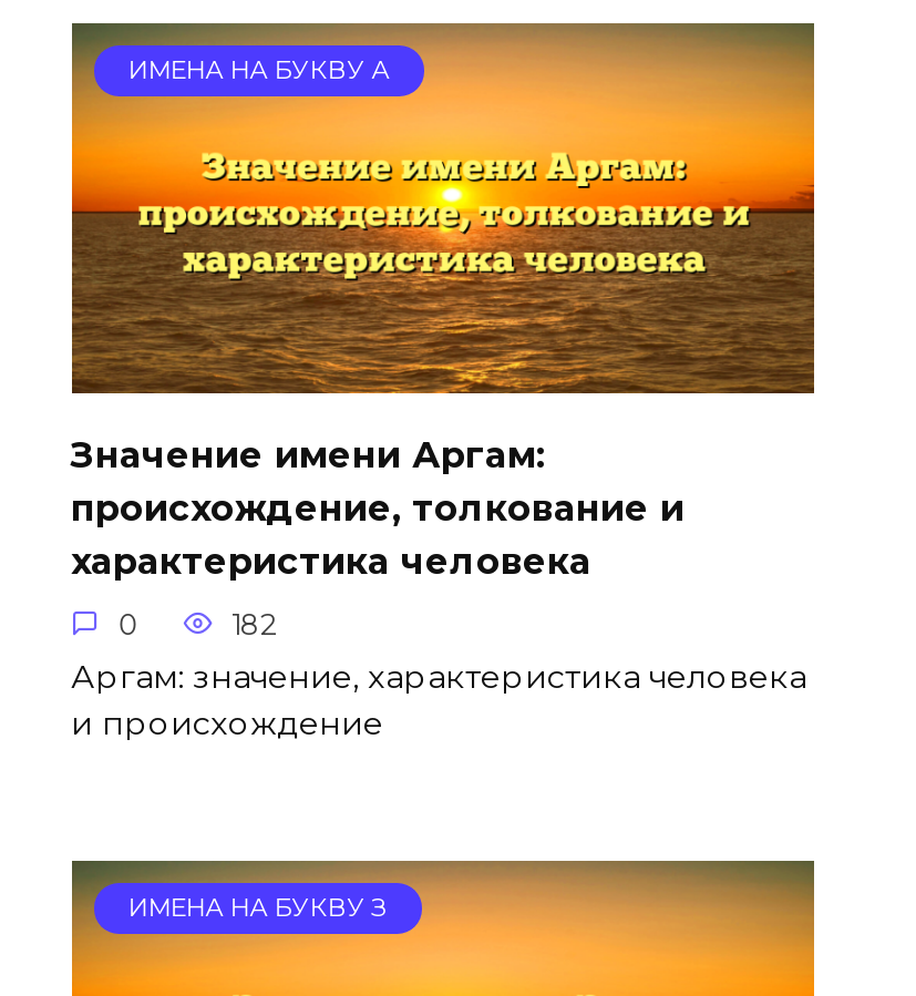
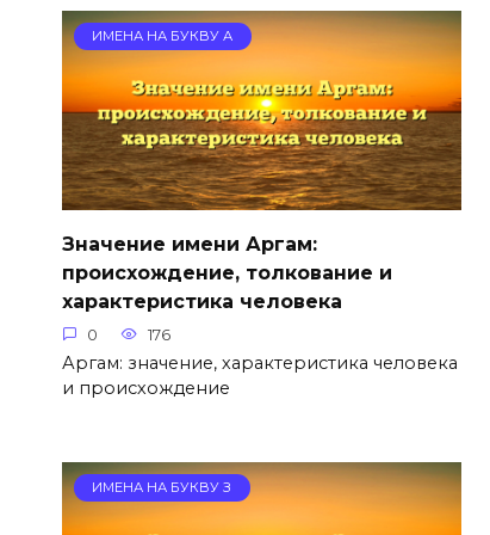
- 182
+ 176
